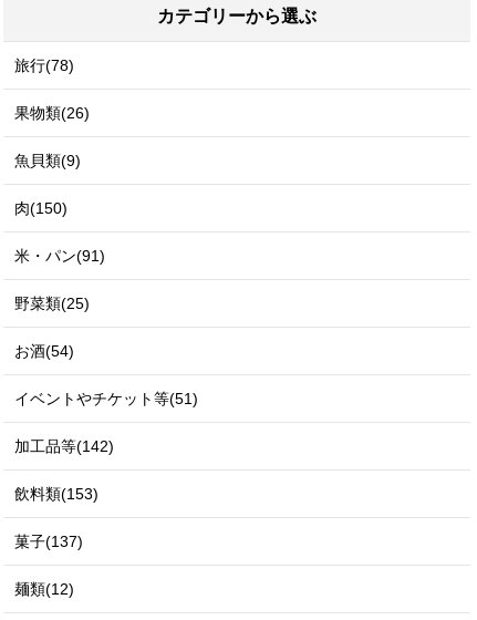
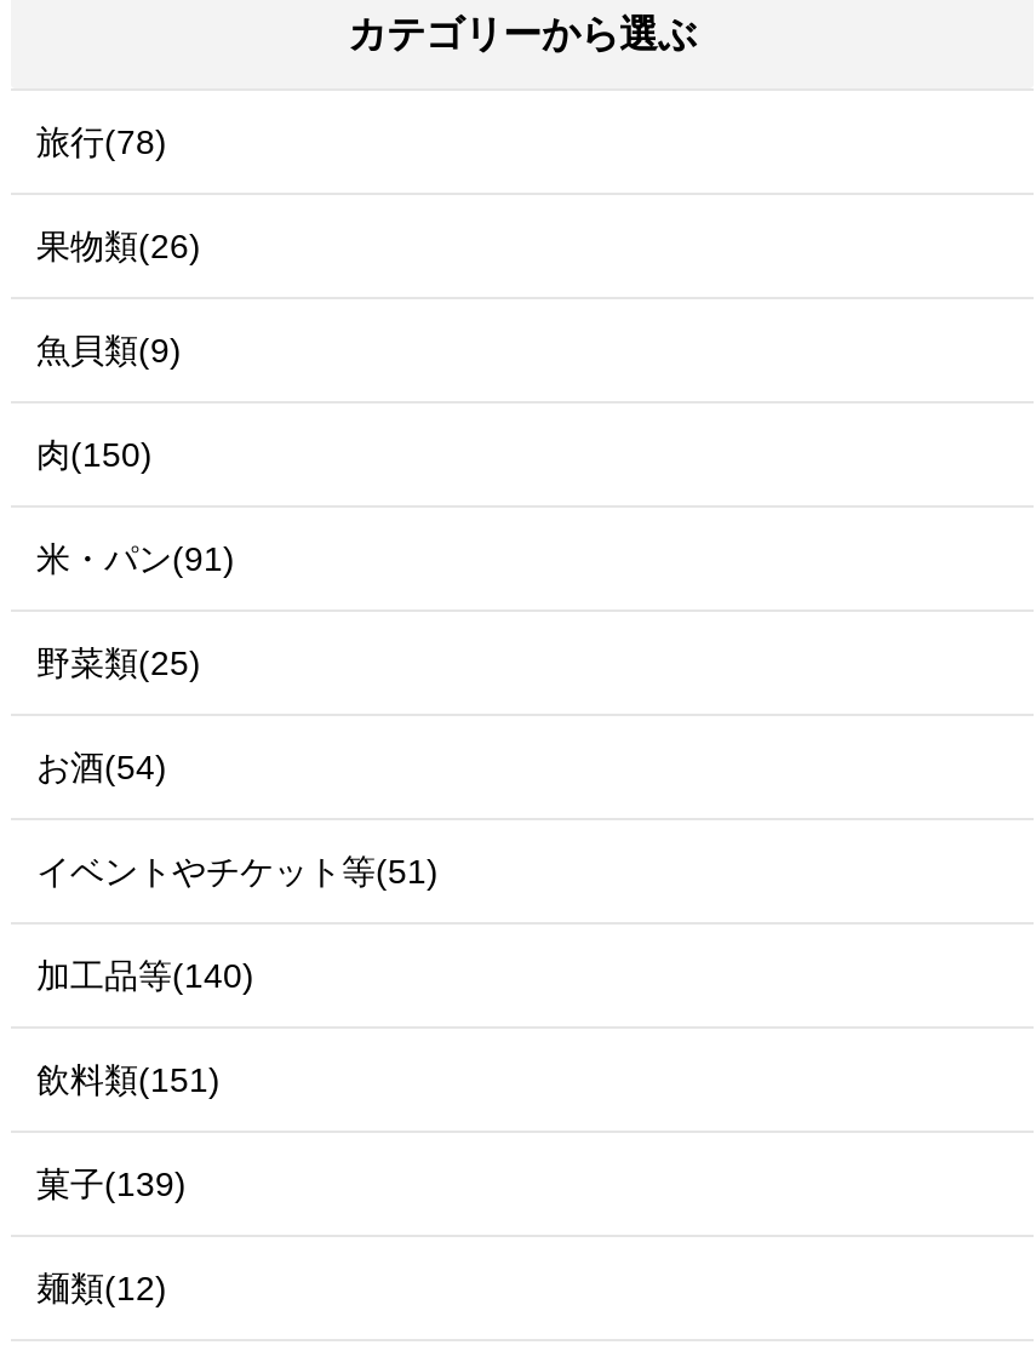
- 加工品等(142)
+ 加工品等(140)

- 飲料類(153)
+ 飲料類(151)

- 菓子(137)
+ 菓子(139)
